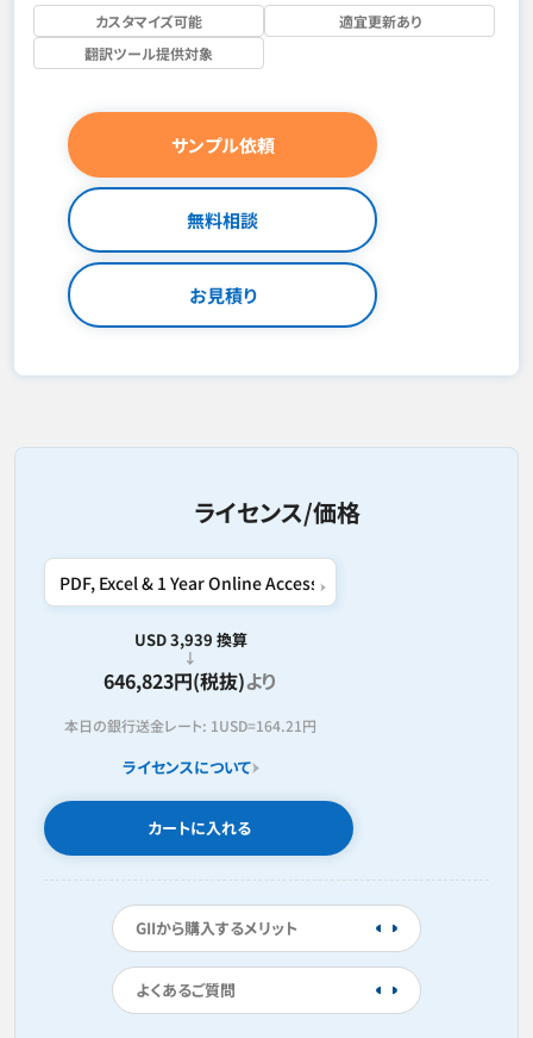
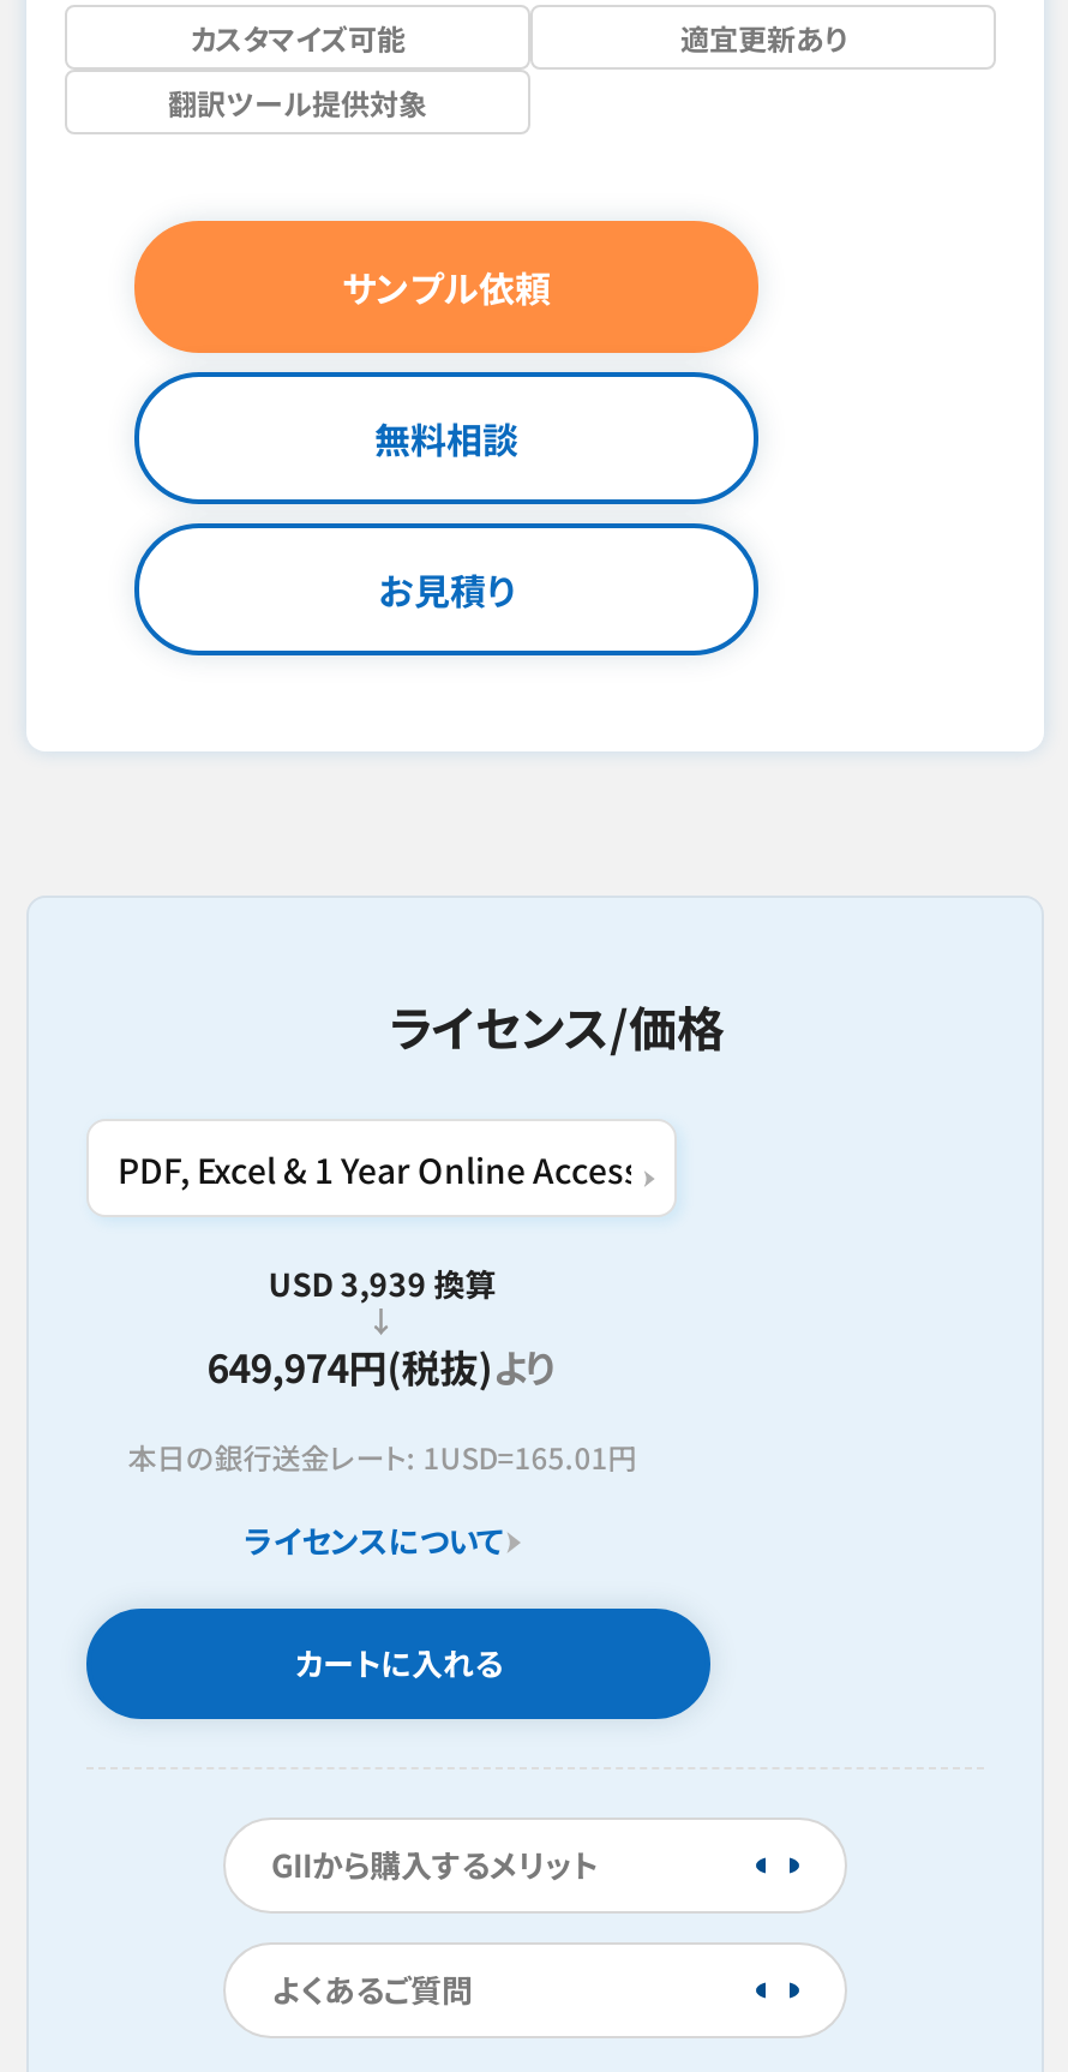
- 646,823円(税抜)より
+ 649,974円(税抜)より

- 本日の銀行送金レート: 1USD=164.21円
+ 本日の銀行送金レート: 1USD=165.01円
